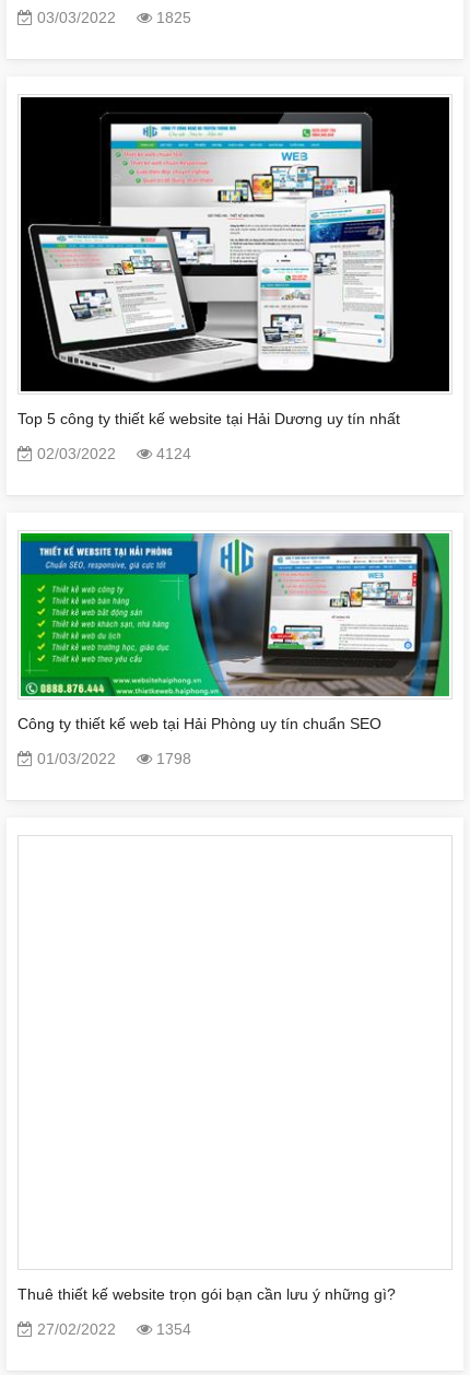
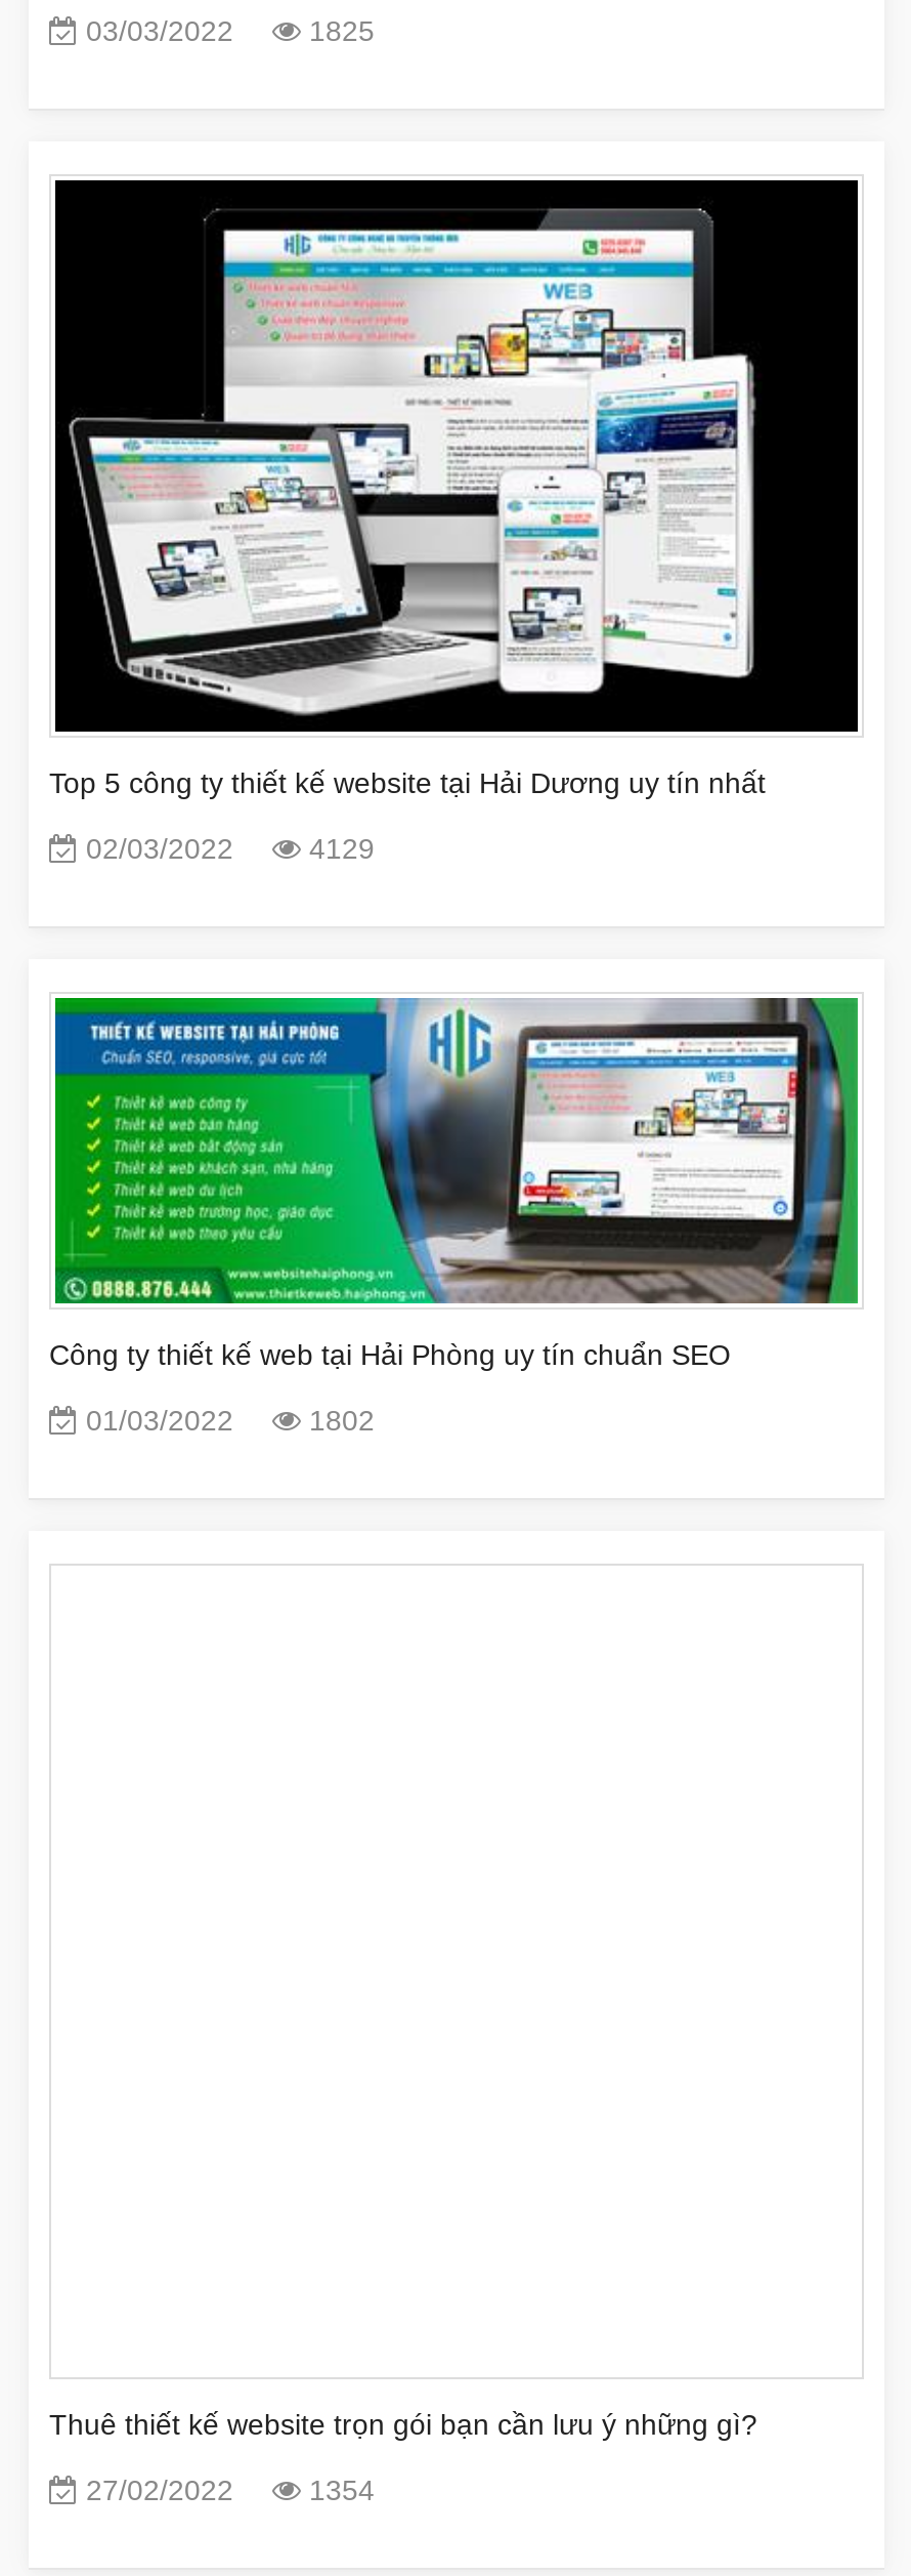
- 4124
+ 4129

- 1798
+ 1802
